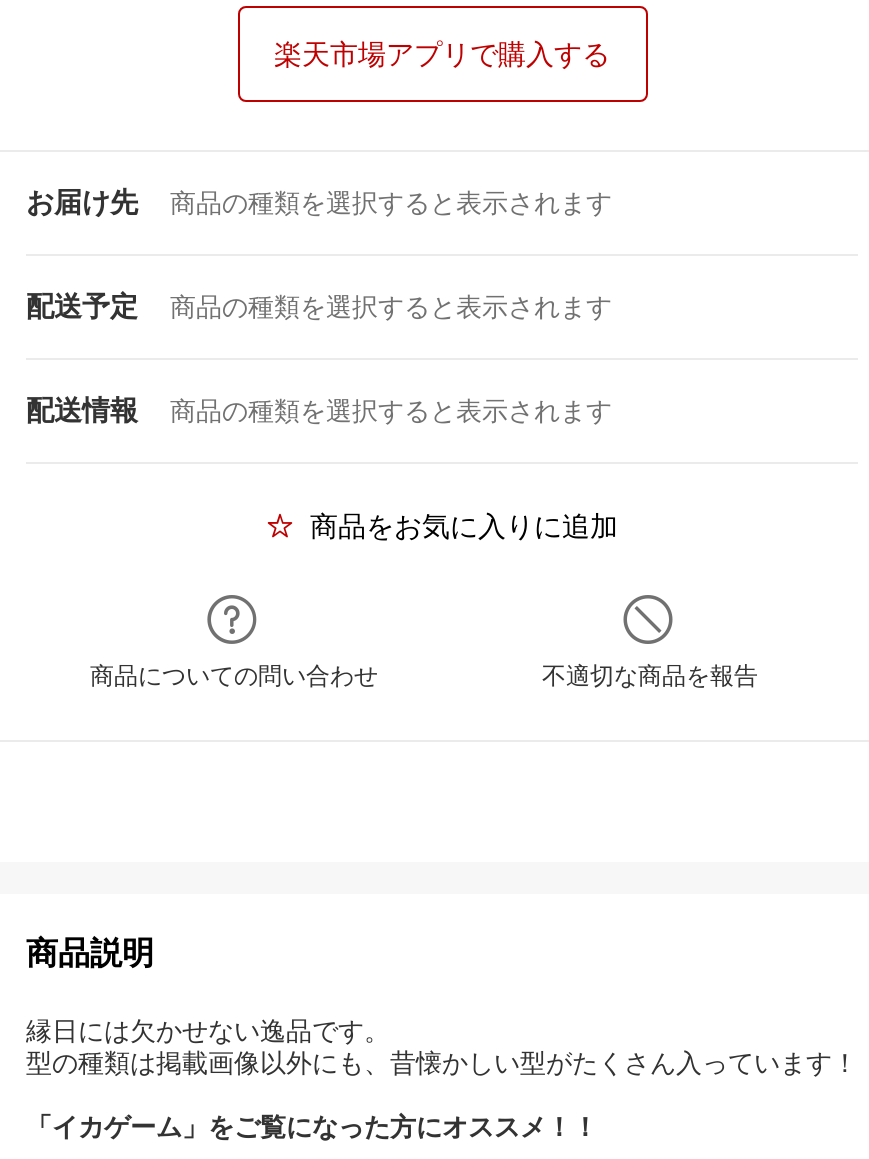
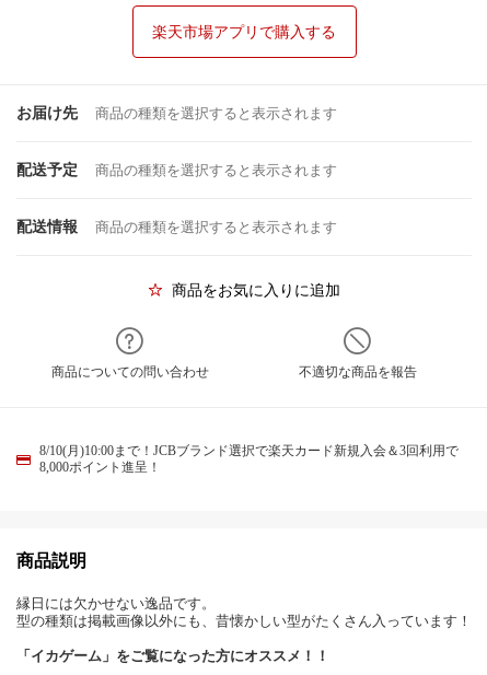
+ 8/10(月)10:00まで！JCBブランド選択で楽天カード新規入会＆3回利用で
+ 8,000ポイント進呈！
